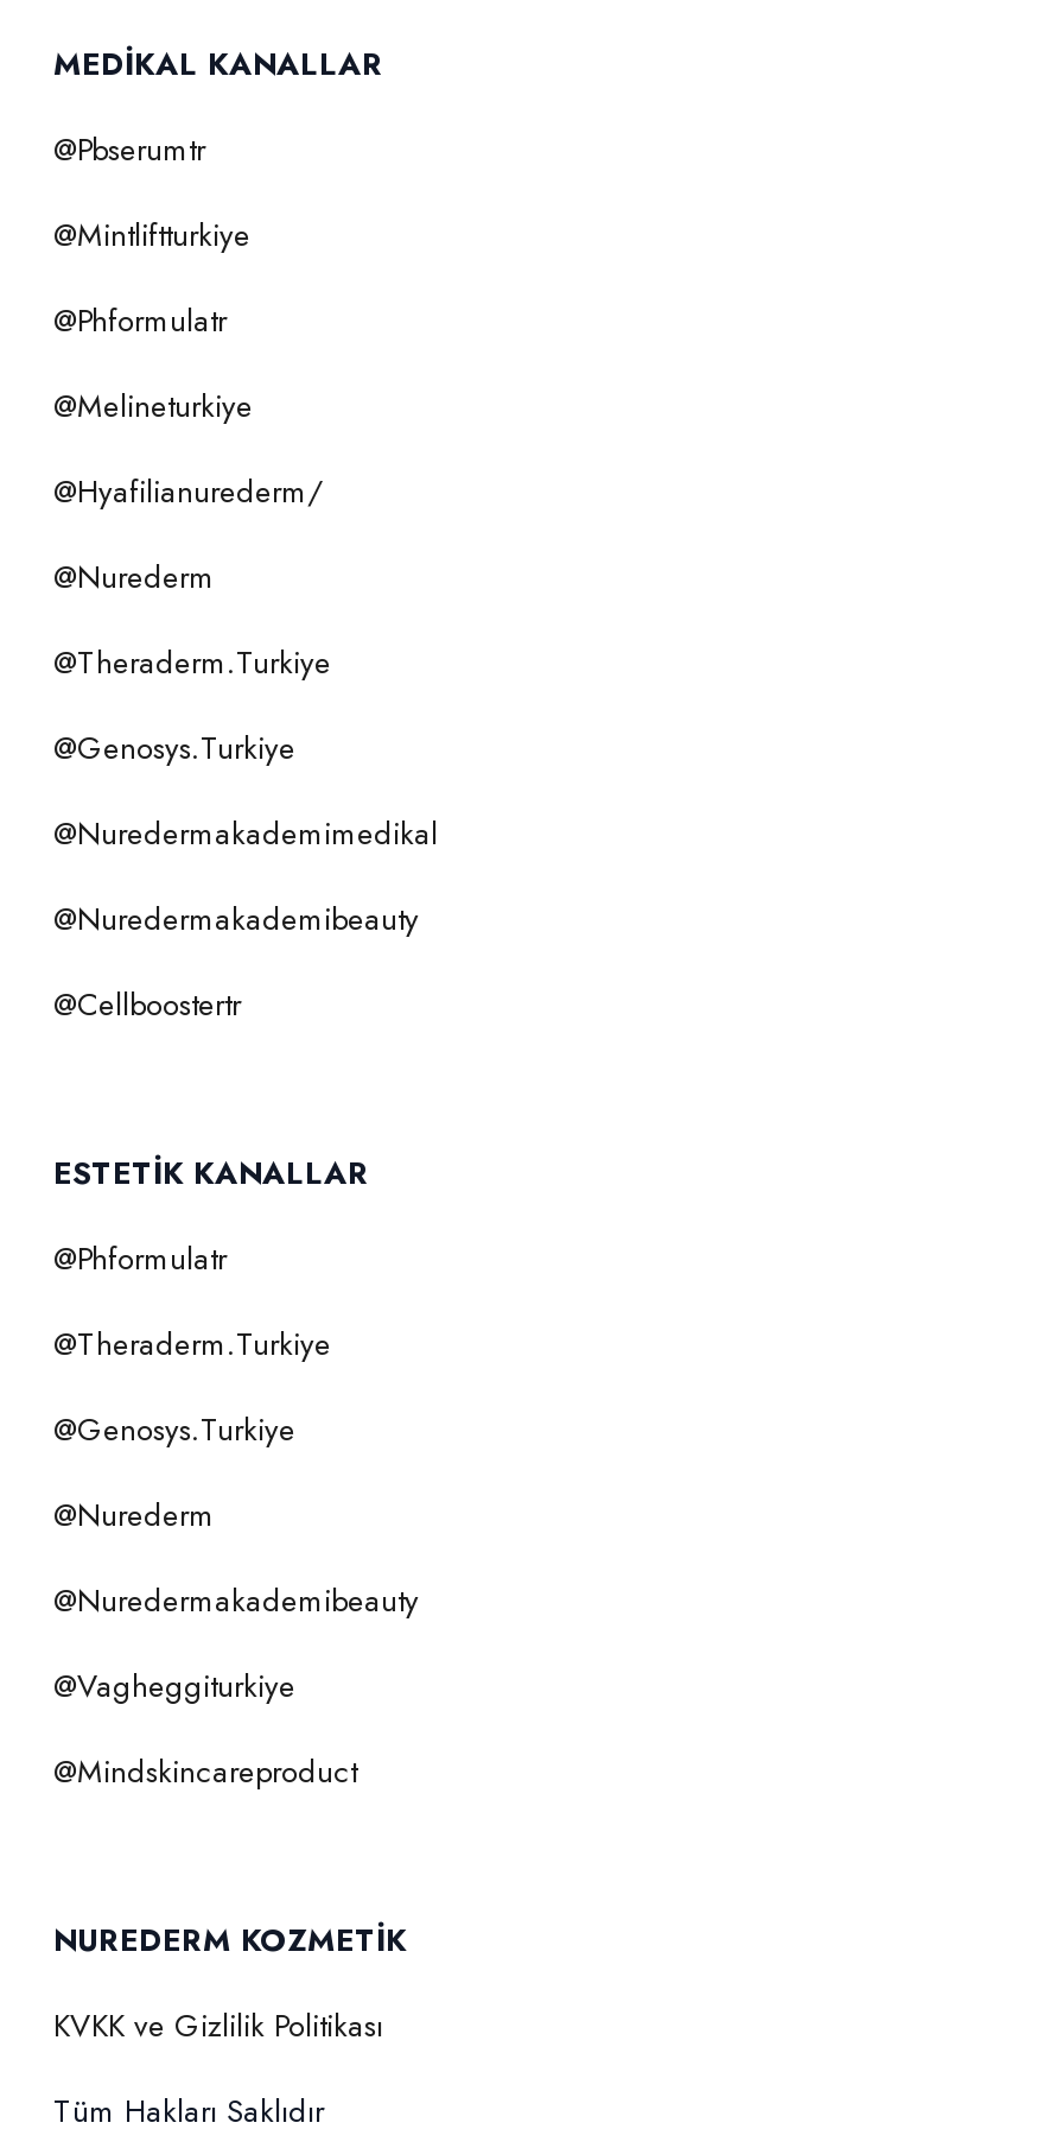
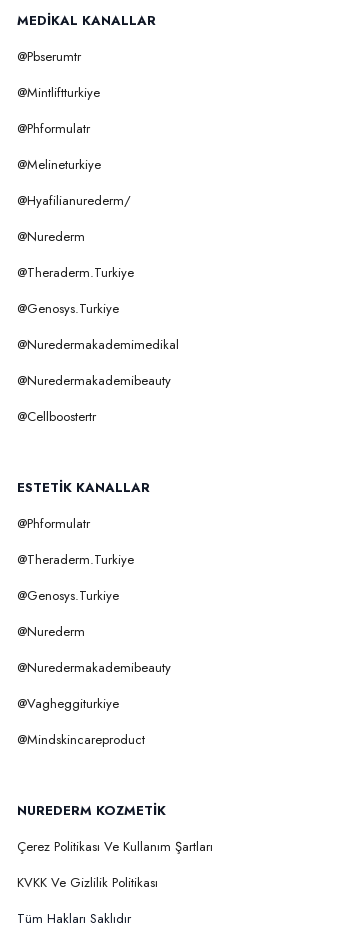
- KVKK ve Gizlilik Politikası
+ Çerez Politikası Ve Kullanım Şartları
+ KVKK Ve Gizlilik Politikası
